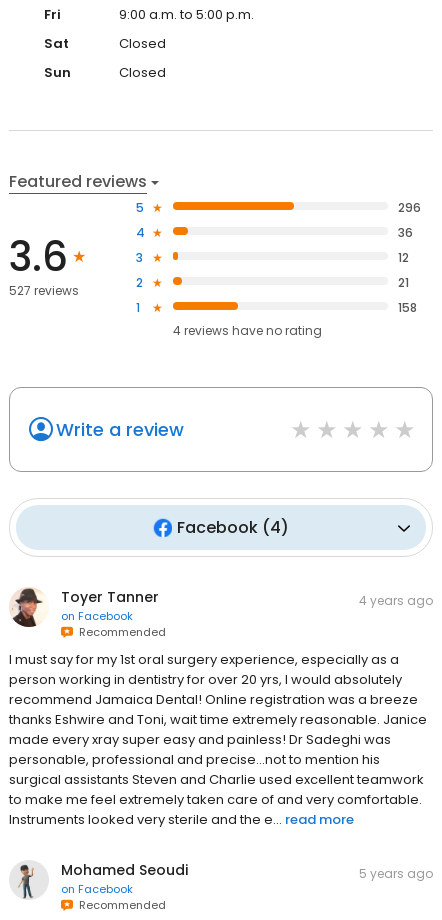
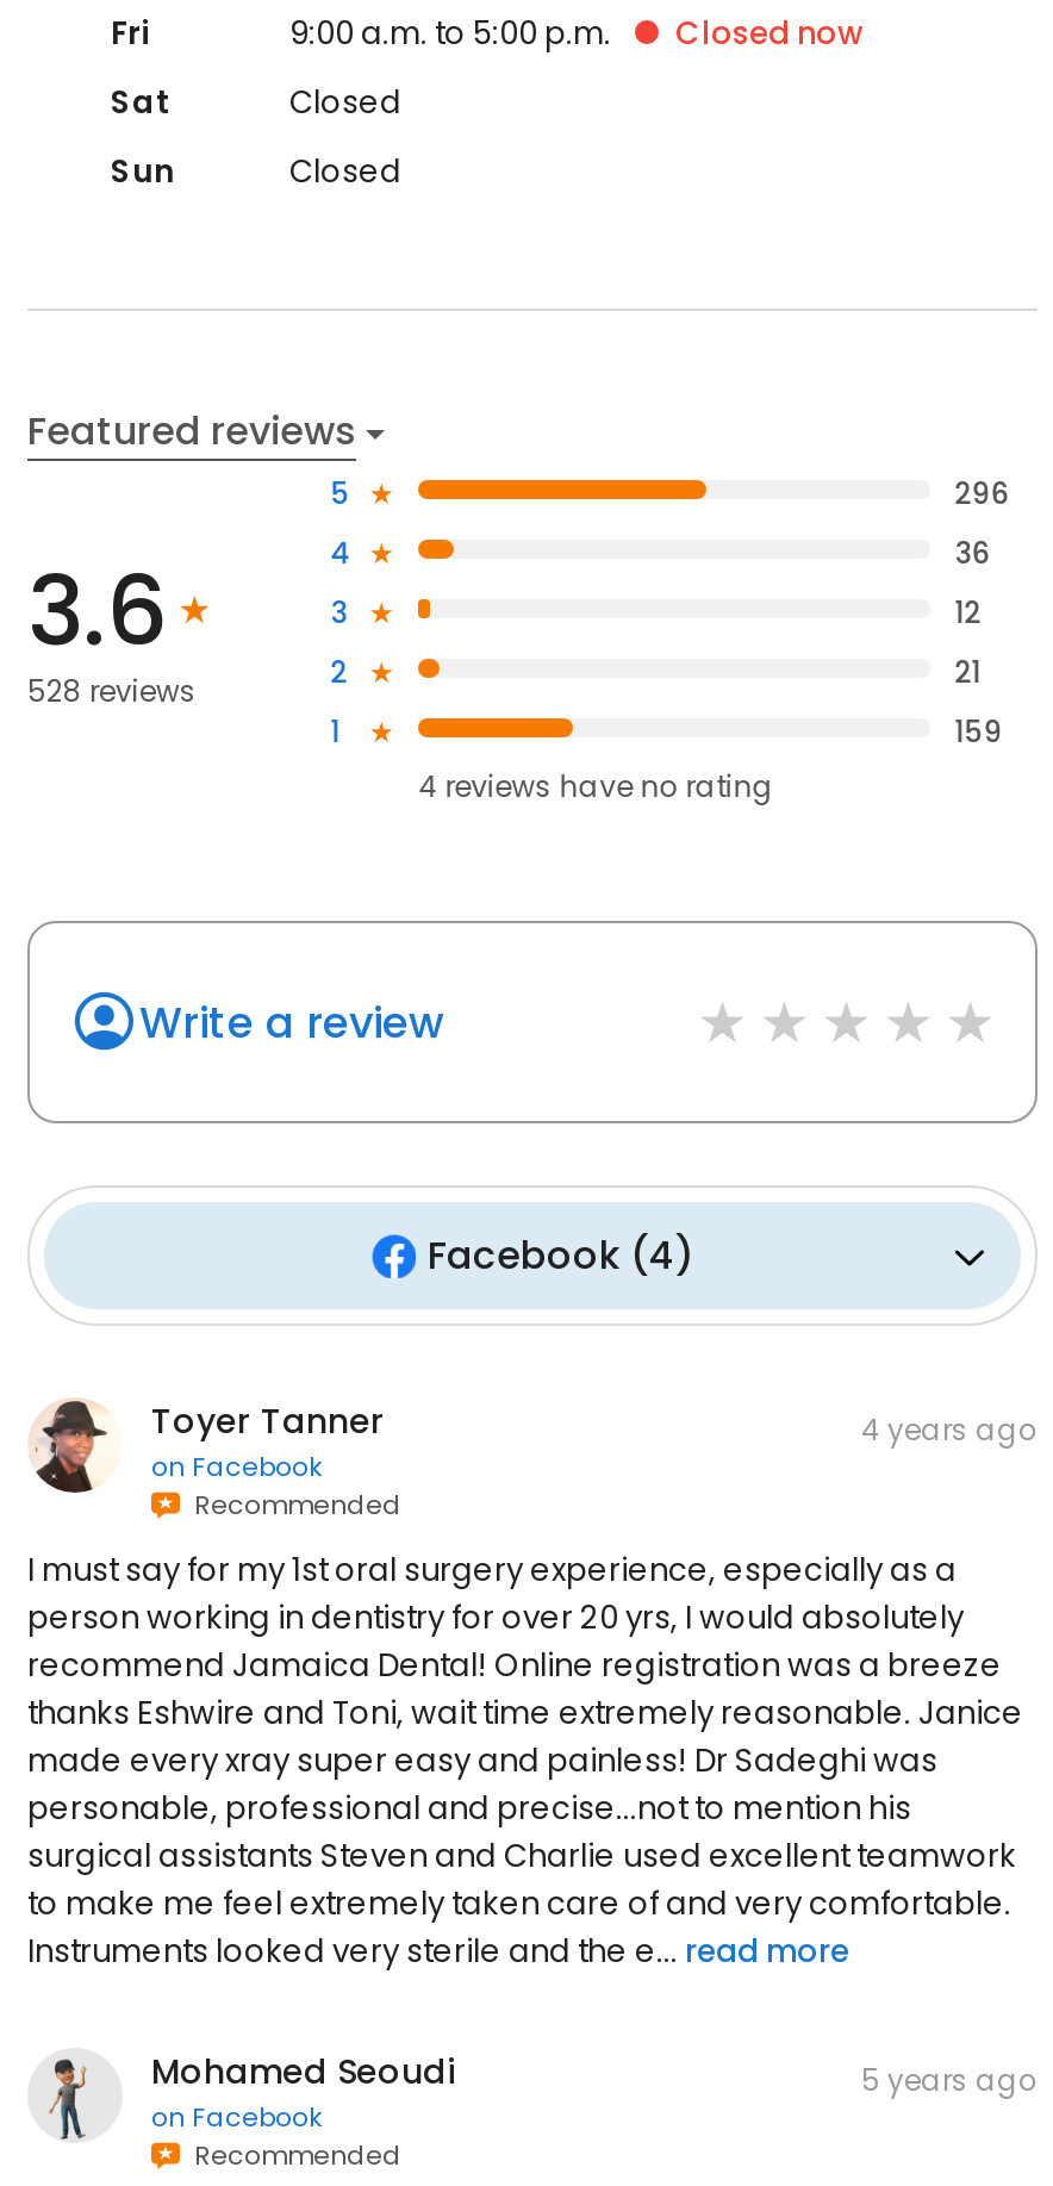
+ Closed now

- 527 reviews
+ 528 reviews

- 158
+ 159
